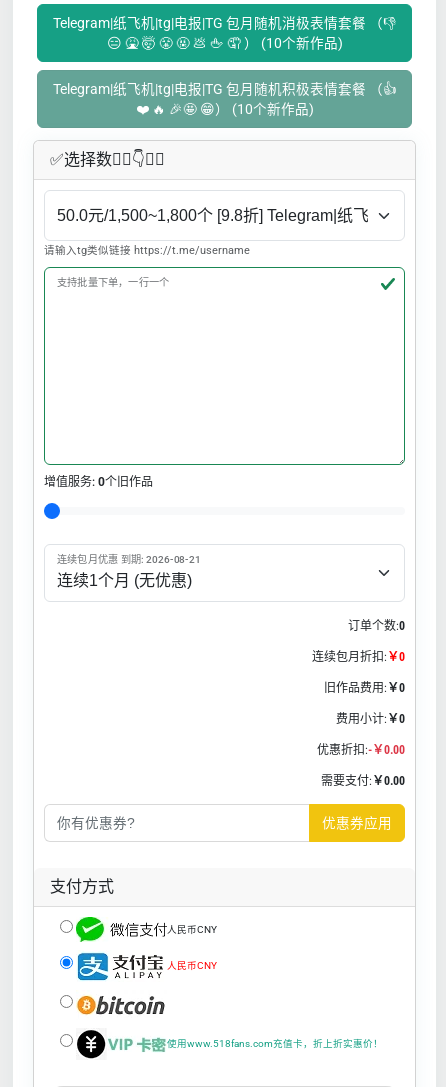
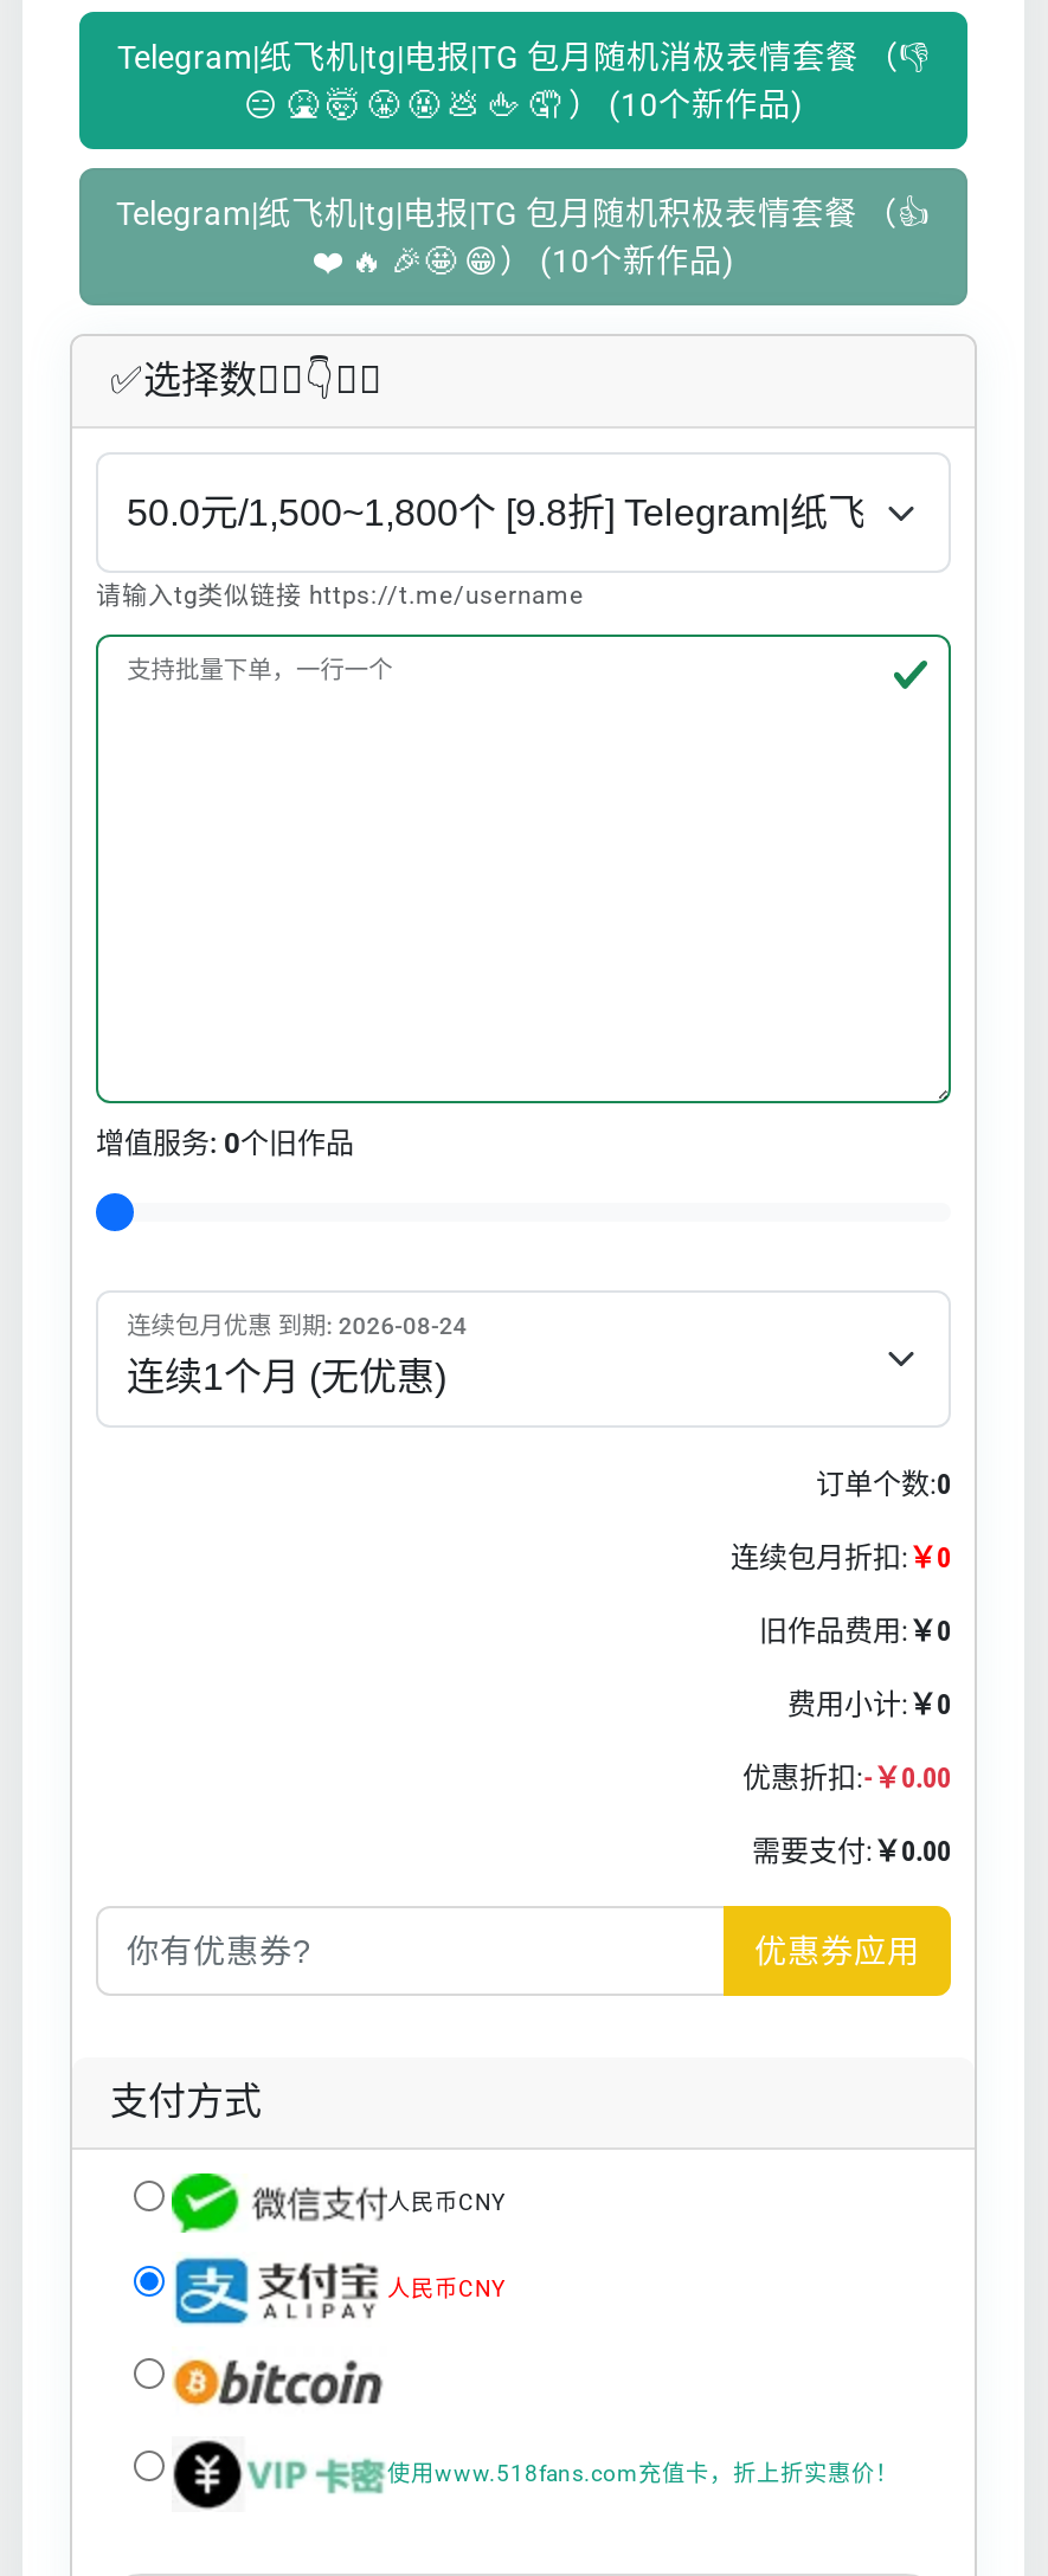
- 连续包月优惠 到期: 2026-08-21
+ 连续包月优惠 到期: 2026-08-24
